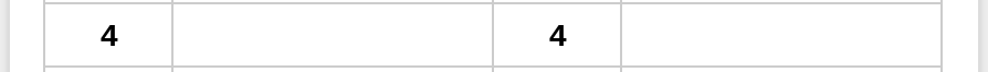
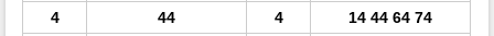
+ 44

+ 14 44 64 74
